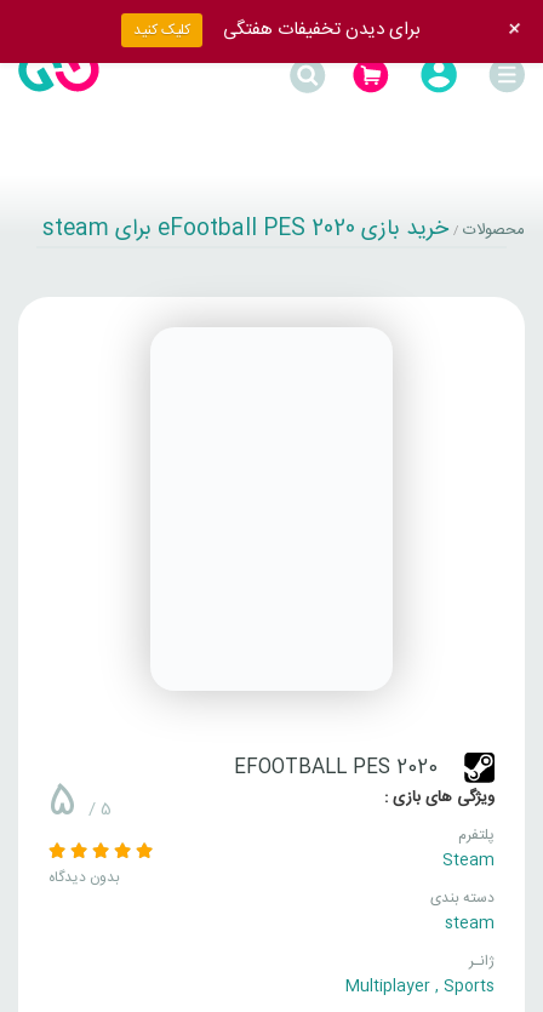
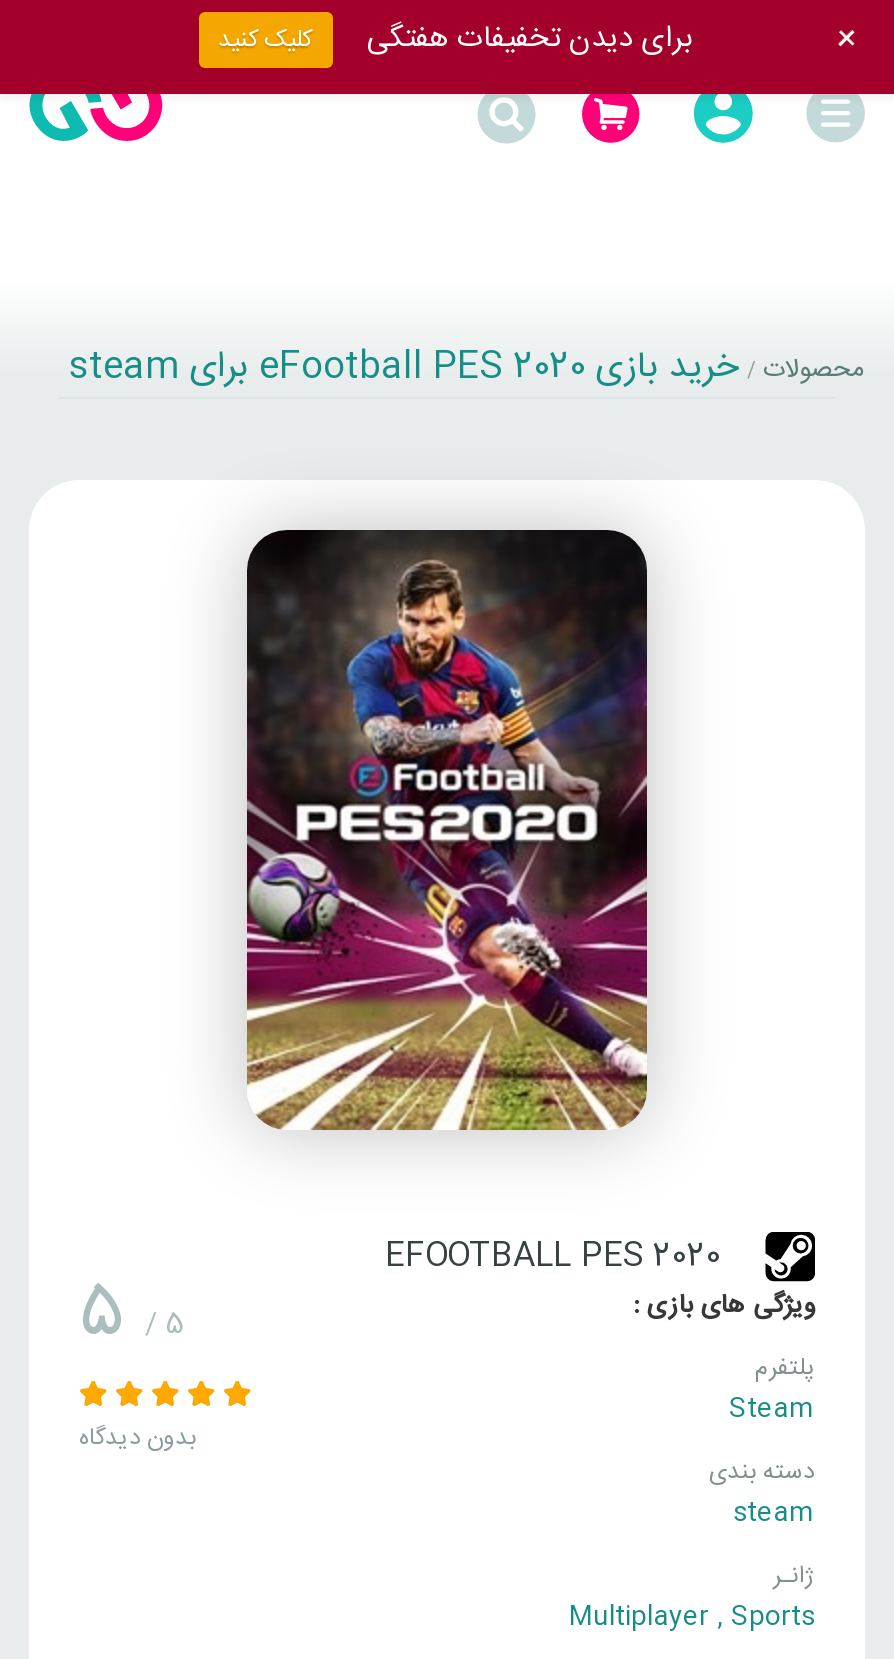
+ [image]
